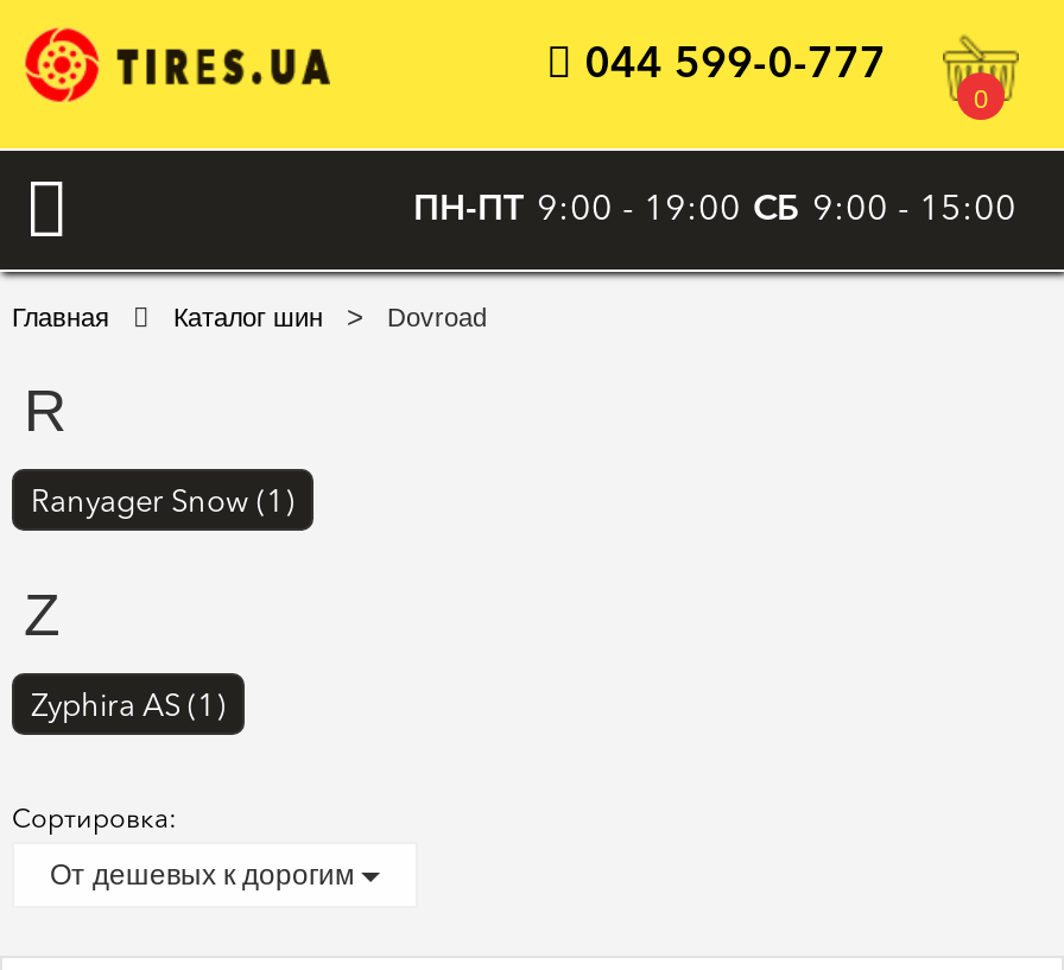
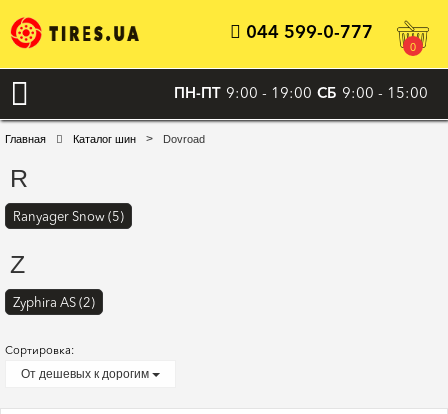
- Ranyager Snow (1)
+ Ranyager Snow (5)

- Zyphira AS (1)
+ Zyphira AS (2)
